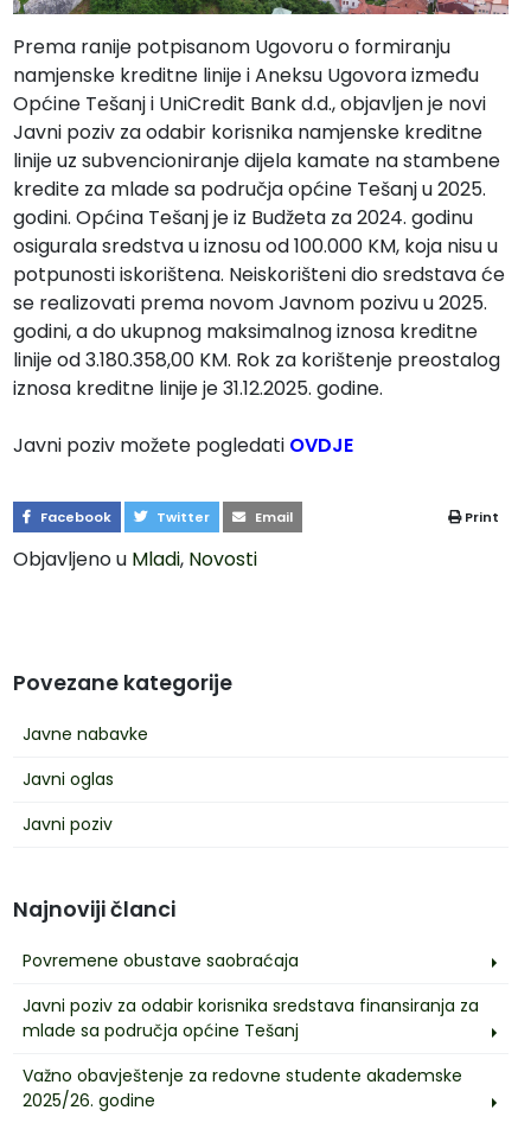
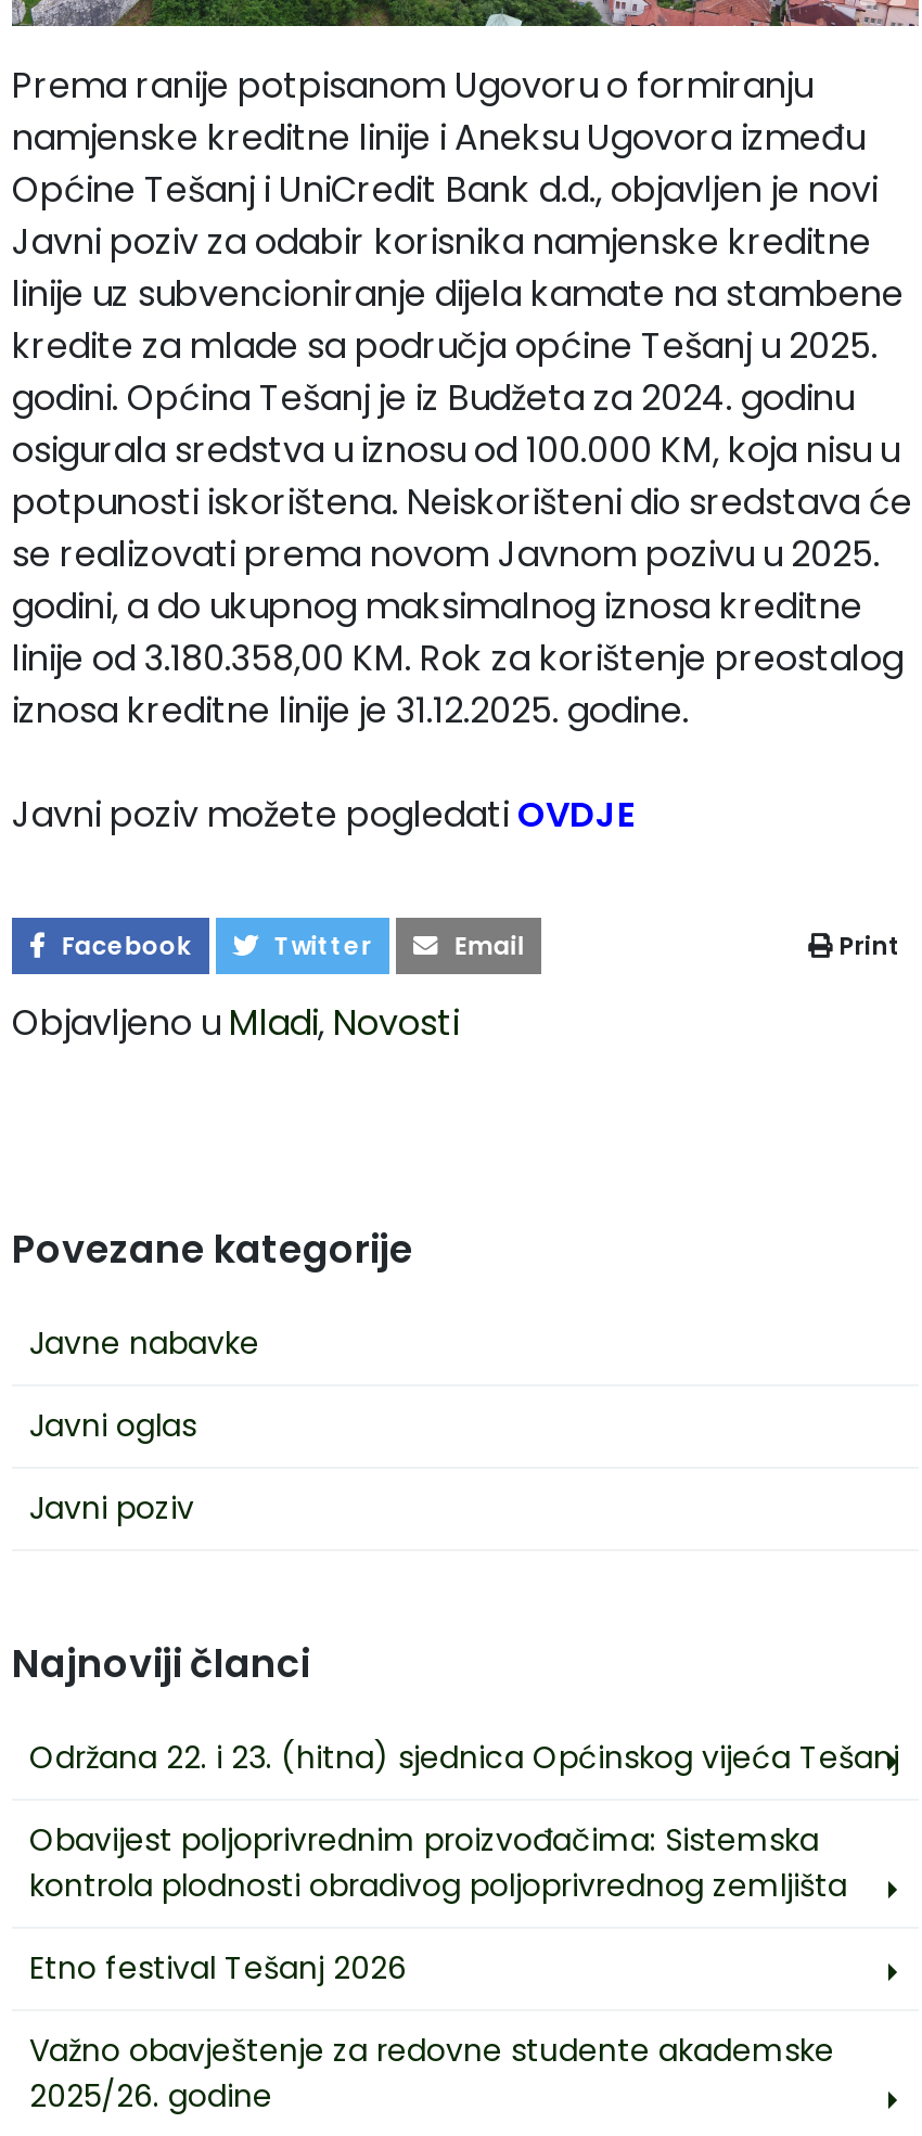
- Povremene obustave saobraćaja
- Javni poziv za odabir korisnika sredstava finansiranja za
- mlade sa područja općine Tešanj
+ Održana 22. i 23. (hitna) sjednica Općinskog vijeća Tešanj
+ Obavijest poljoprivrednim proizvođačima: Sistemska
+ kontrola plodnosti obradivog poljoprivrednog zemljišta
+ Etno festival Tešanj 2026
